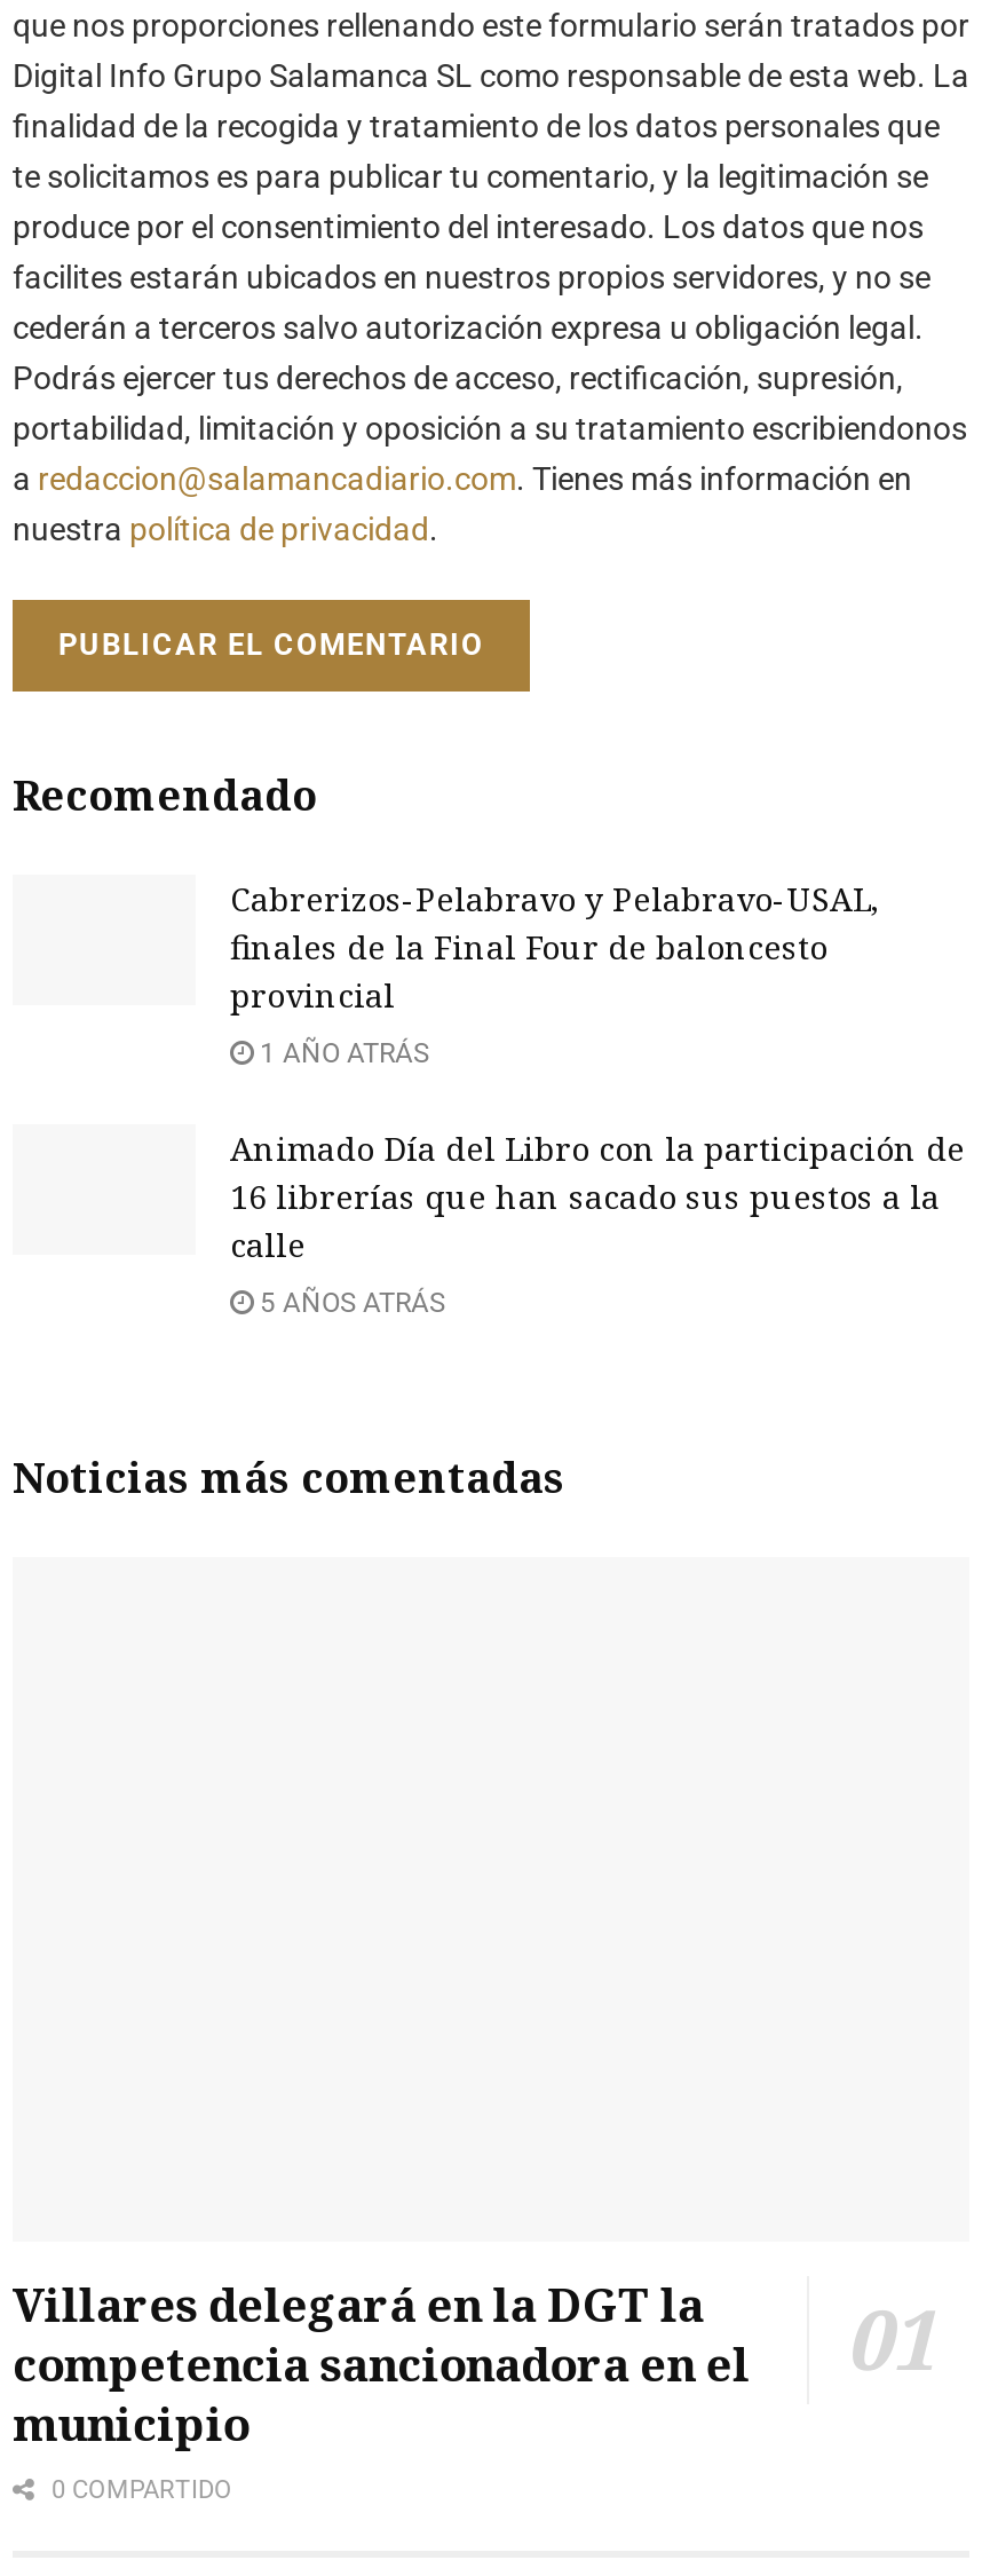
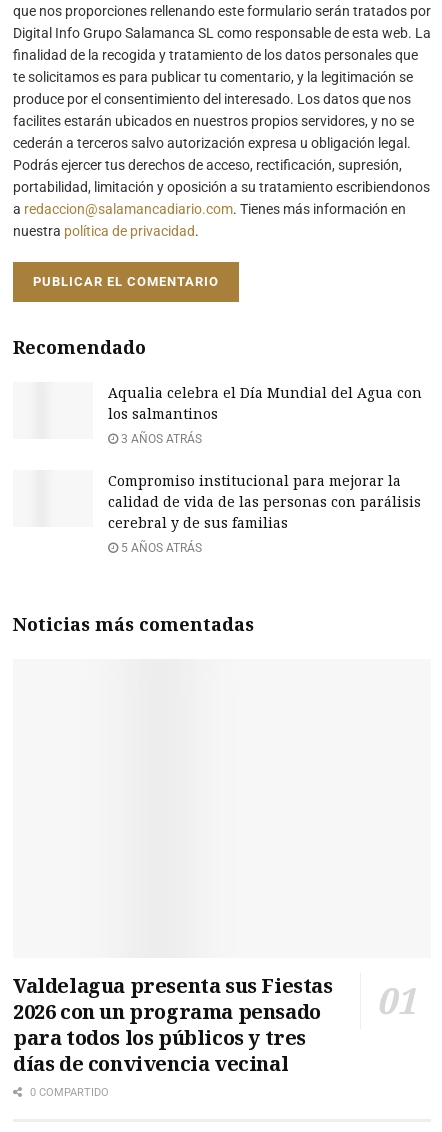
- Cabrerizos-Pelabravo y Pelabravo-USAL,
- finales de la Final Four de baloncesto
- provincial
+ Aqualia celebra el Día Mundial del Agua con
+ los salmantinos

- 1 AÑO ATRÁS
+ 3 AÑOS ATRÁS

- Animado Día del Libro con la participación de
- 16 librerías que han sacado sus puestos a la
- calle
+ Compromiso institucional para mejorar la
+ calidad de vida de las personas con parálisis
+ cerebral y de sus familias

moved up: 5 AÑOS ATRÁS | Noticias más comentadas

- Villares delegará en la DGT la
- competencia sancionadora en el
- municipio
+ Valdelagua presenta sus Fiestas
+ 2026 con un programa pensado
+ para todos los públicos y tres
+ días de convivencia vecinal
